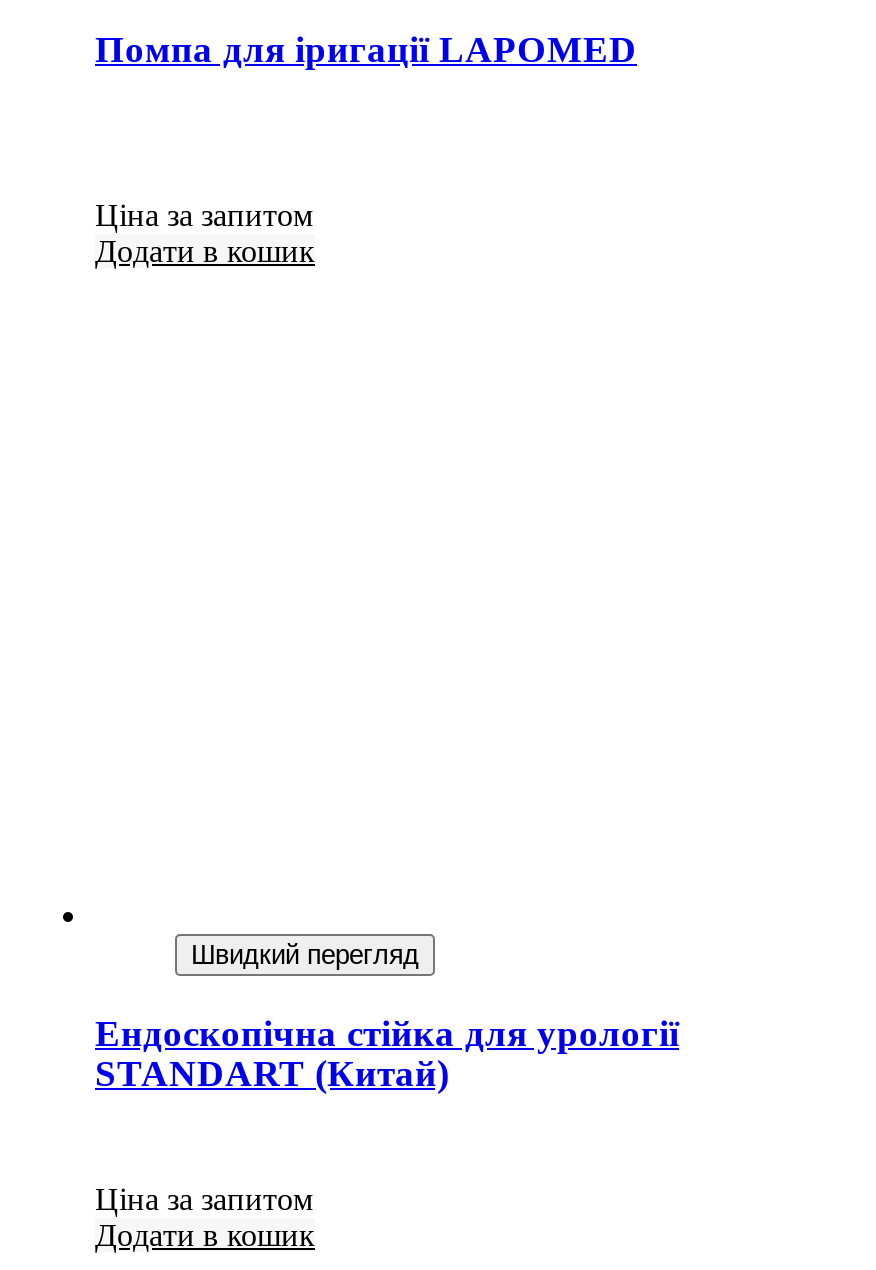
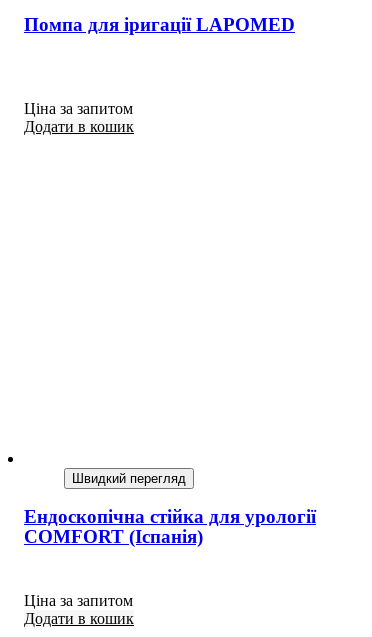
- STANDART (Китай)
+ COMFORT (Іспанія)
